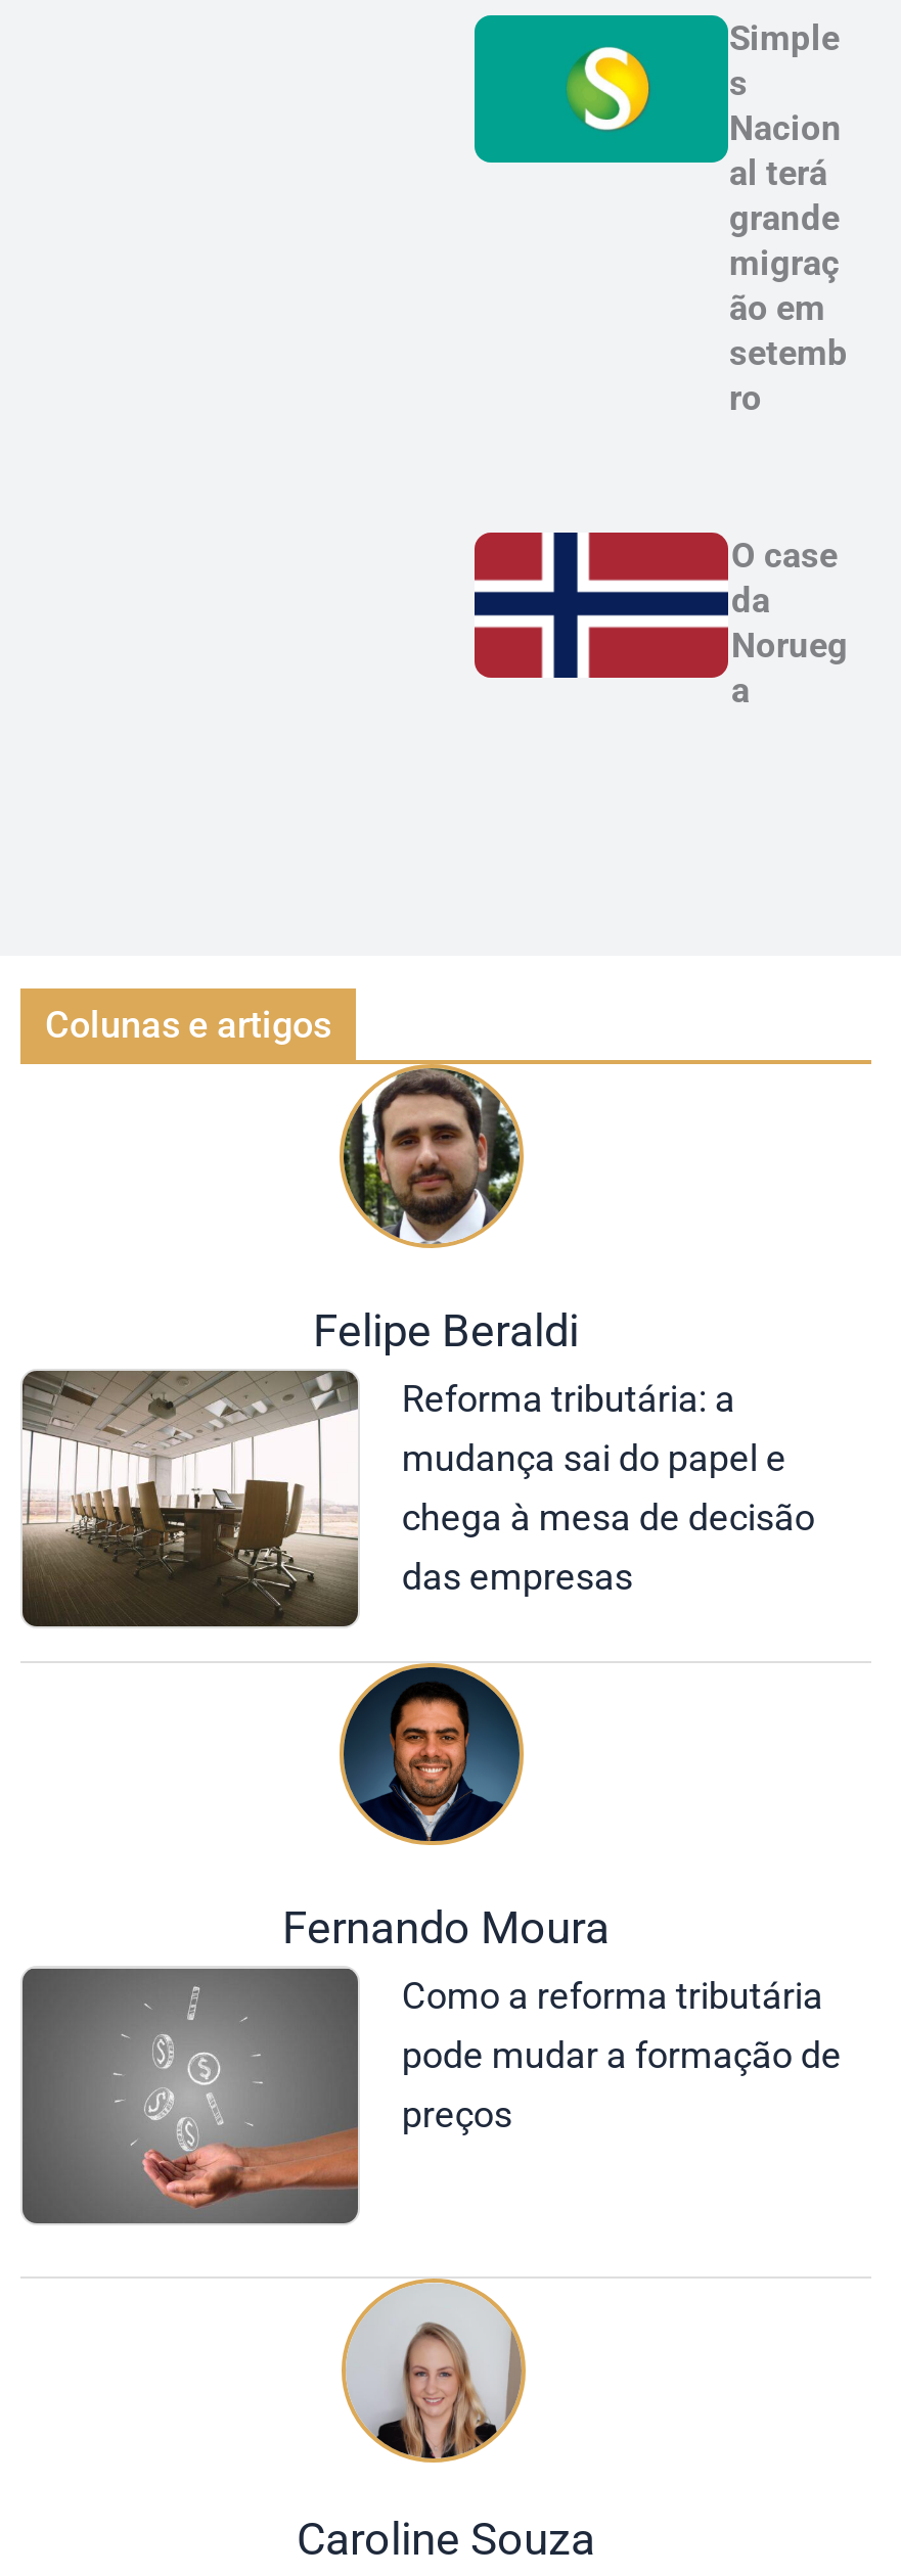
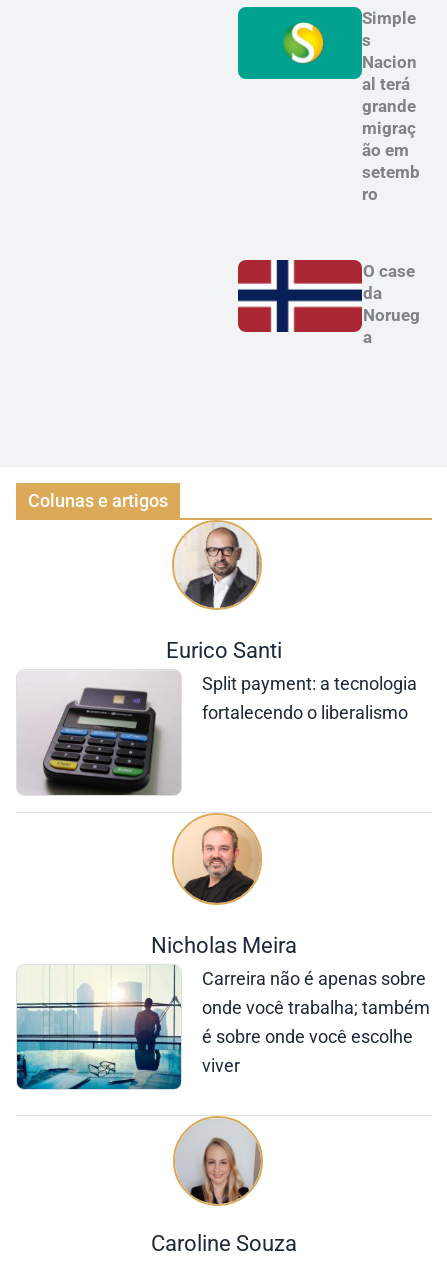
- [image]
- Felipe Beraldi
- Reforma tributária: a
- mudança sai do papel e
- chega à mesa de decisão
- das empresas
+ [image]
+ Eurico Santi
+ Split payment: a tecnologia
+ fortalecendo o liberalismo

- [image]
+ [image]

- [image]
- Fernando Moura
- Como a reforma tributária
- pode mudar a formação de
- preços
+ [image]
+ Nicholas Meira
+ Carreira não é apenas sobre
+ onde você trabalha; também
+ é sobre onde você escolhe
+ viver

- [image]
+ [image]
